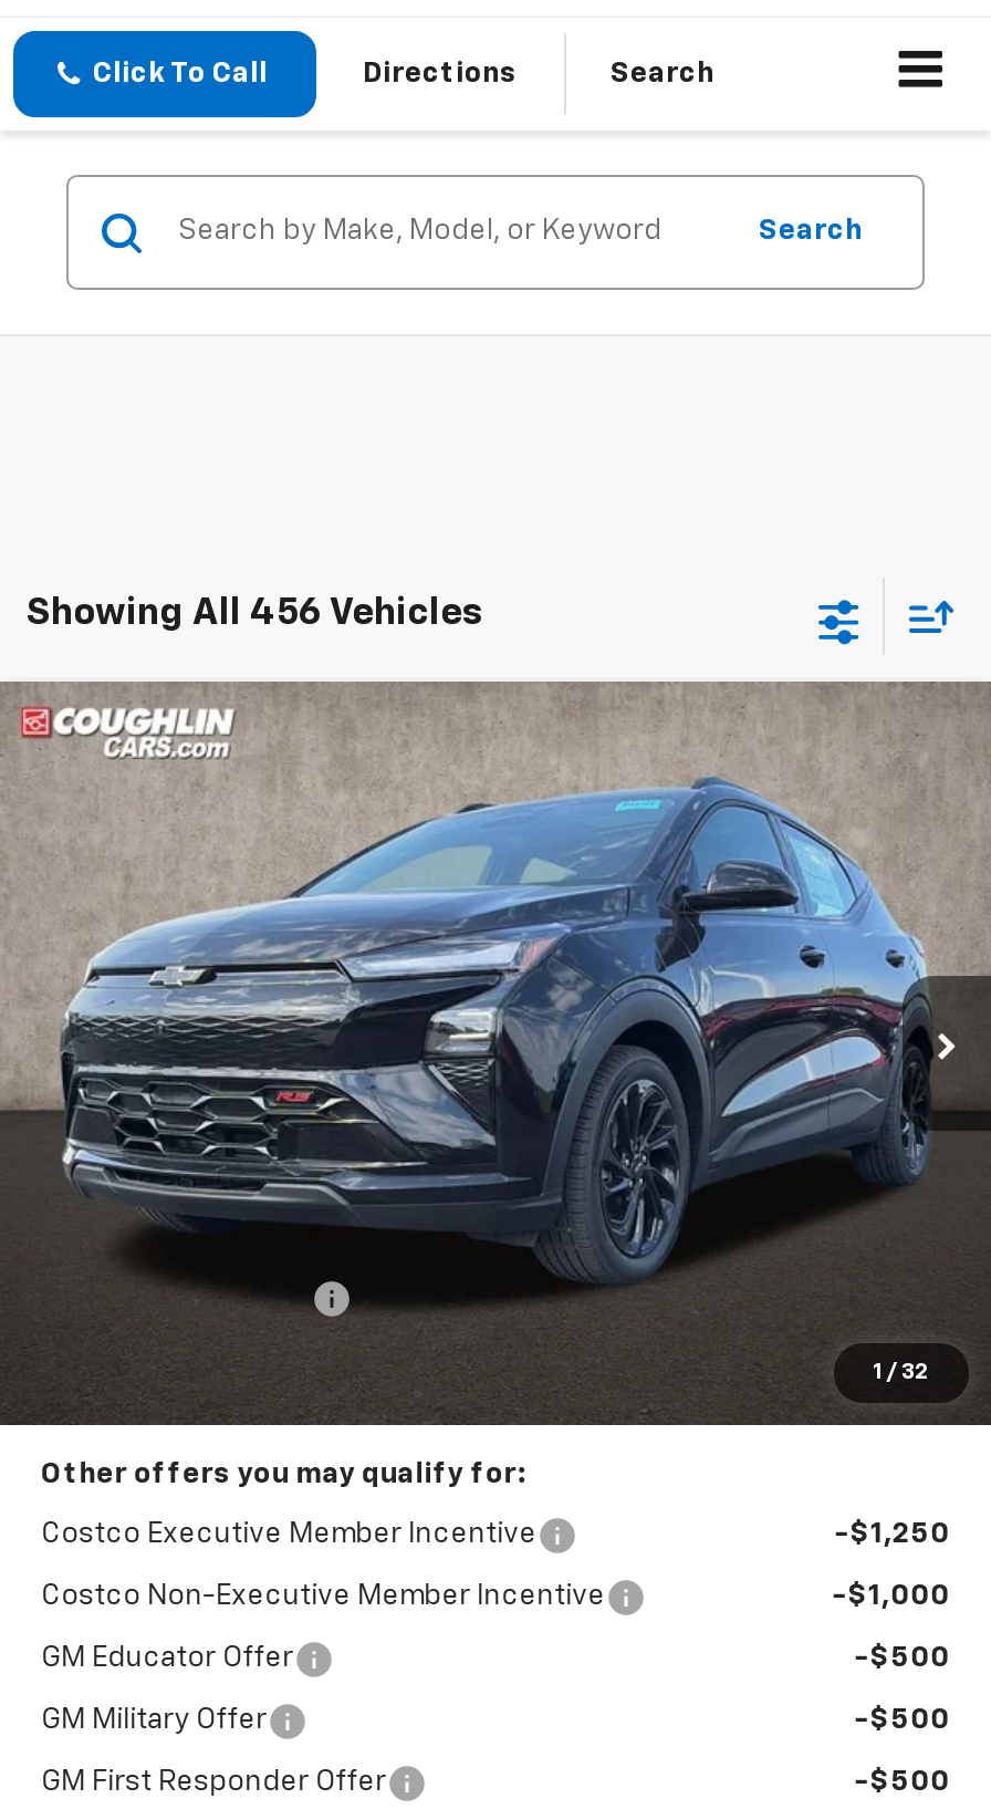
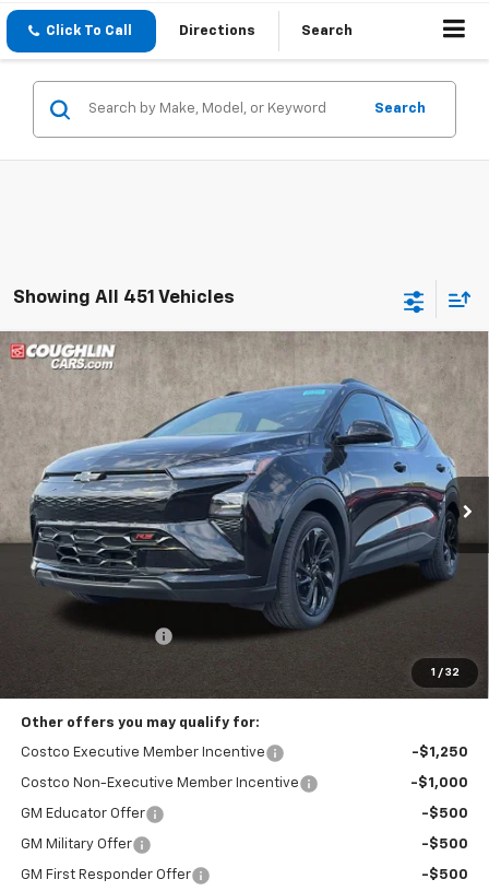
- Showing All 456 Vehicles
+ Showing All 451 Vehicles
